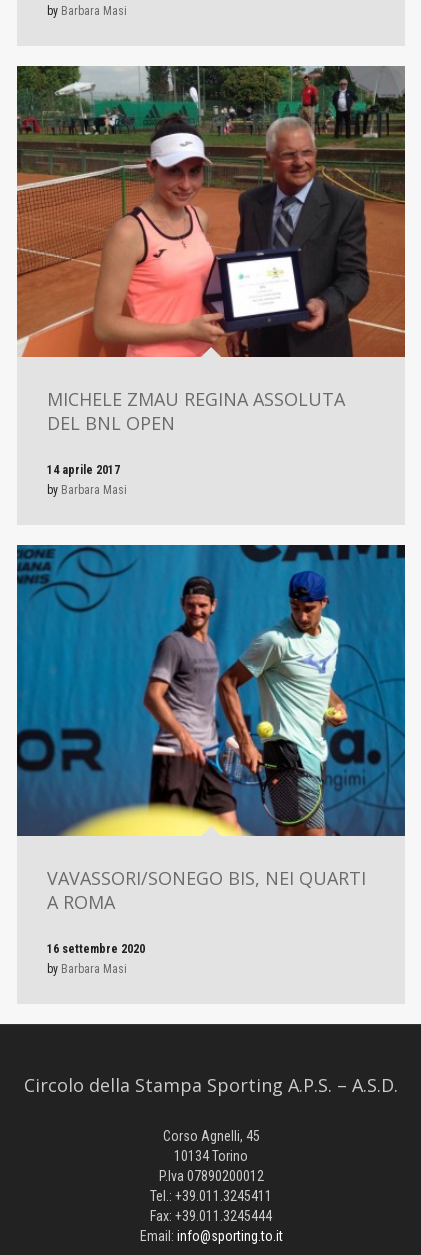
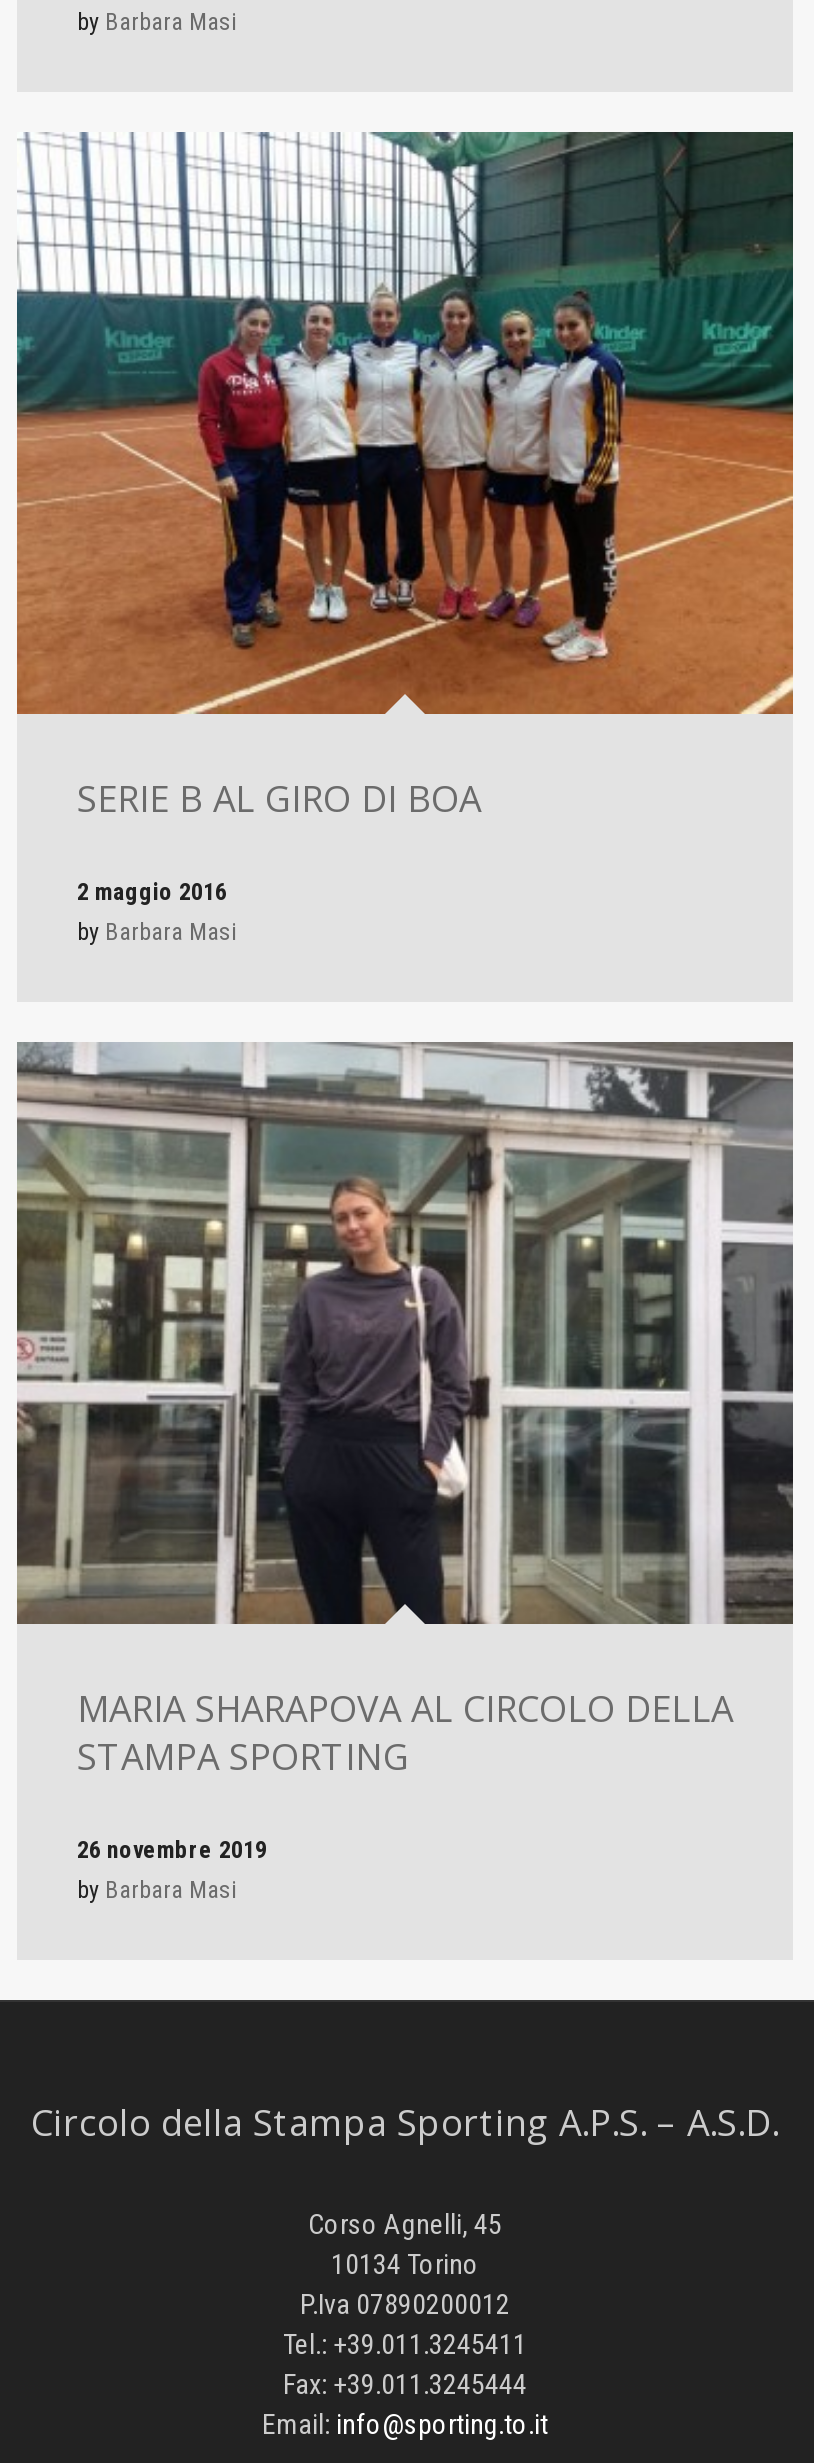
- [image]
- MICHELE ZMAU REGINA ASSOLUTA
- DEL BNL OPEN
+ [image]
+ SERIE B AL GIRO DI BOA

- 14 aprile 2017
+ 2 maggio 2016

- [image]
- VAVASSORI/SONEGO BIS, NEI QUARTI
- A ROMA
+ [image]
+ MARIA SHARAPOVA AL CIRCOLO DELLA
+ STAMPA SPORTING

- 16 settembre 2020
+ 26 novembre 2019
